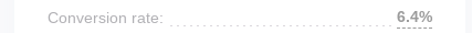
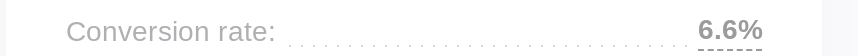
- 6.4%
+ 6.6%
